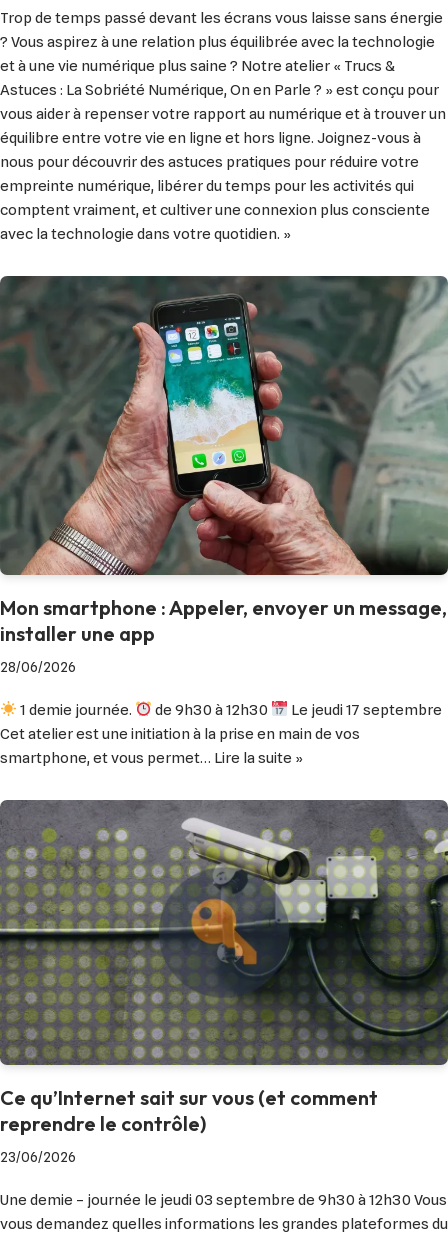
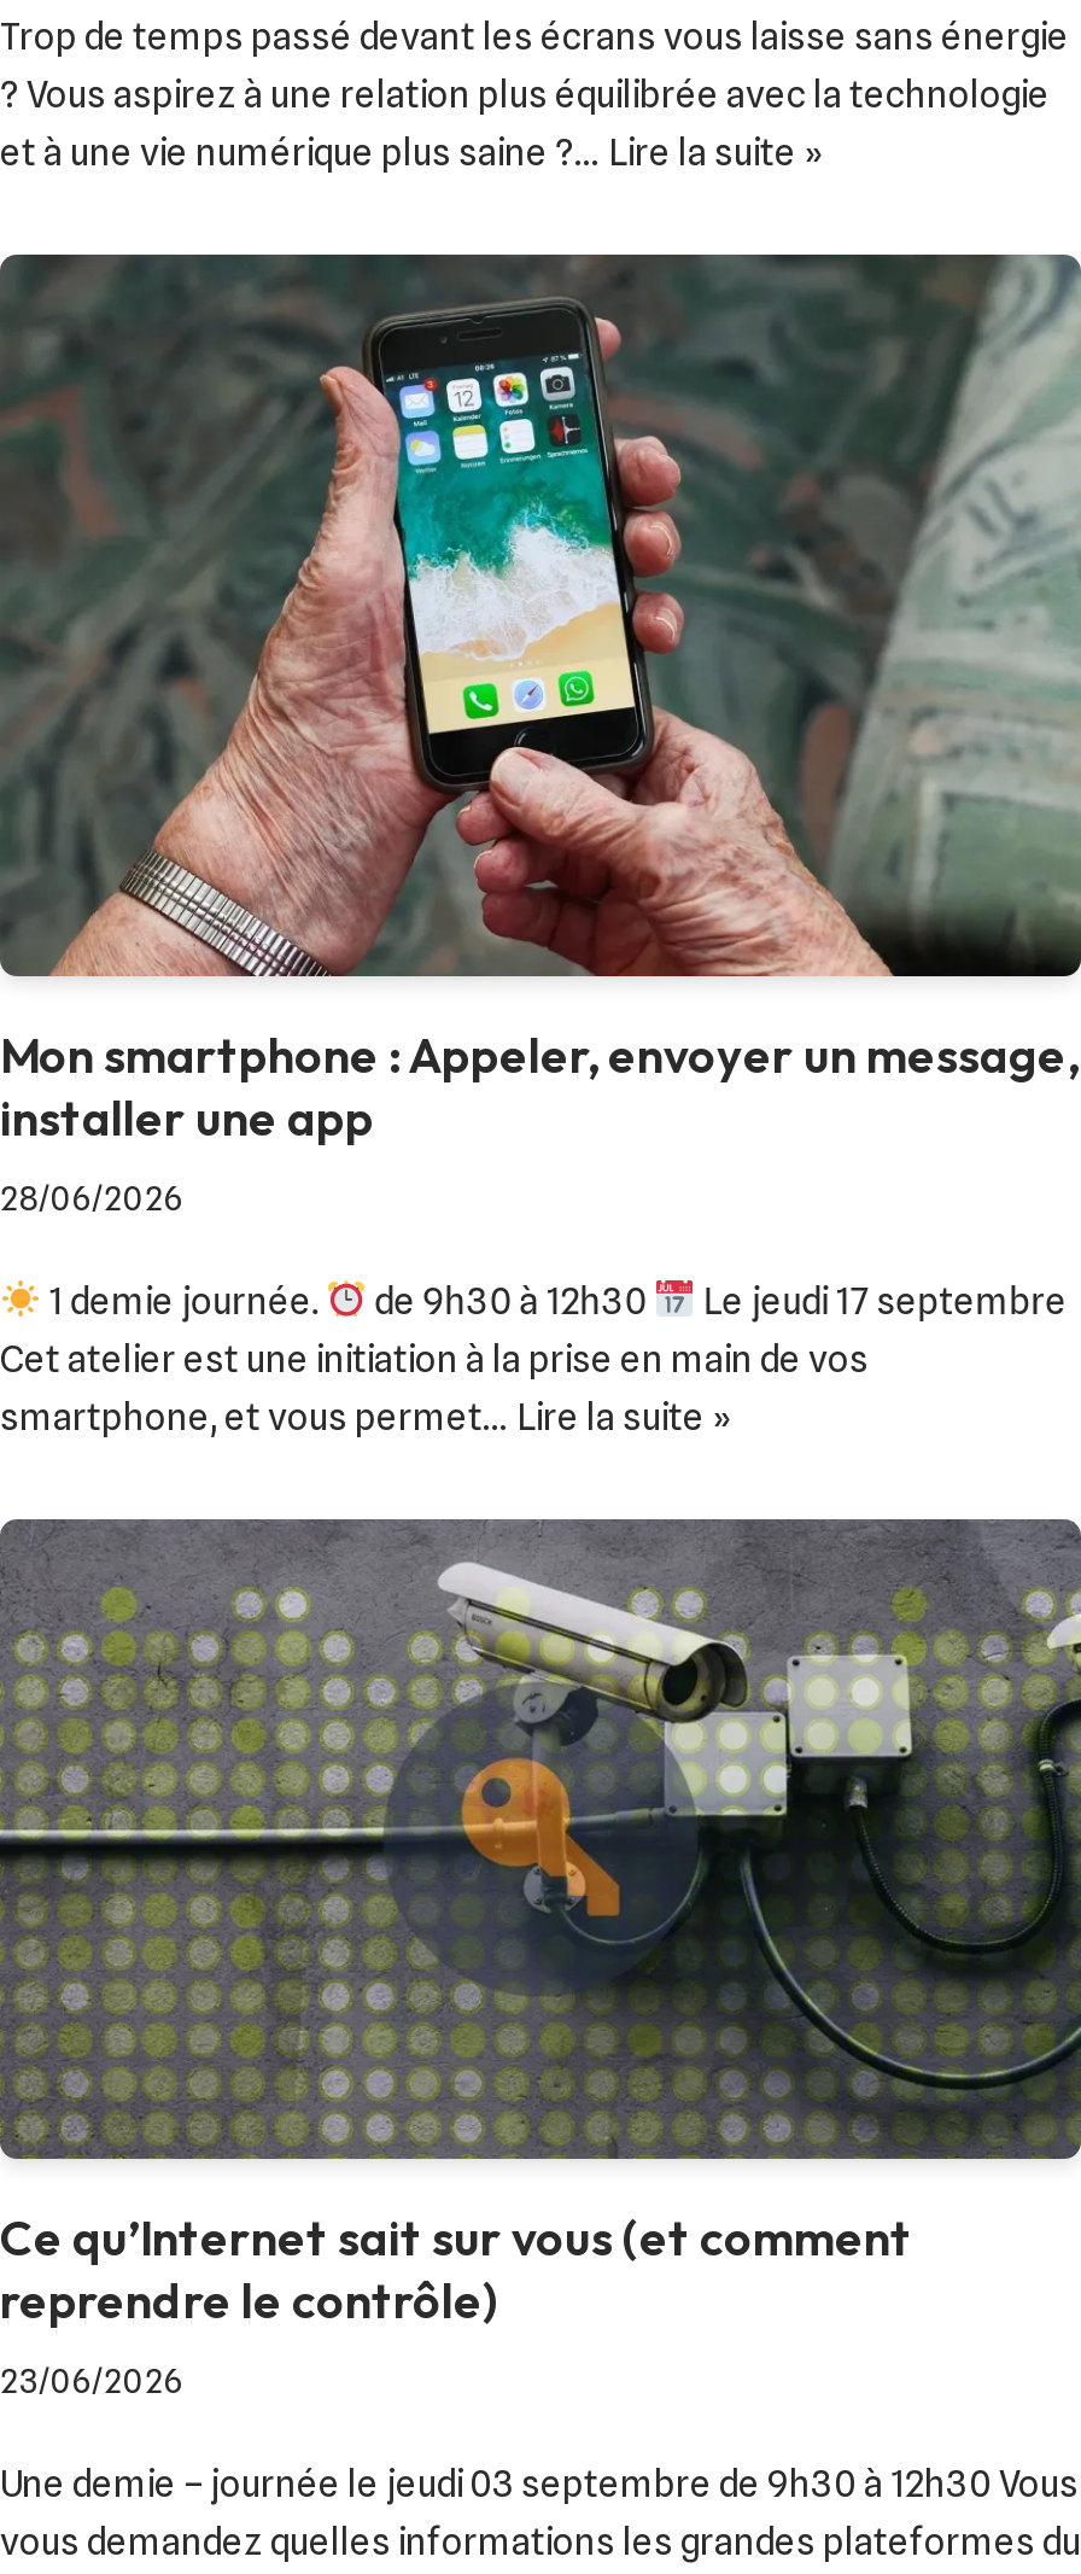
- et à une vie numérique plus saine ? Notre atelier « Trucs &
- Astuces : La Sobriété Numérique, On en Parle ? » est conçu pour
- vous aider à repenser votre rapport au numérique et à trouver un
- équilibre entre votre vie en ligne et hors ligne. Joignez-vous à
- nous pour découvrir des astuces pratiques pour réduire votre
- empreinte numérique, libérer du temps pour les activités qui
- comptent vraiment, et cultiver une connexion plus consciente
- avec la technologie dans votre quotidien. »
+ et à une vie numérique plus saine ?… Lire la suite »
